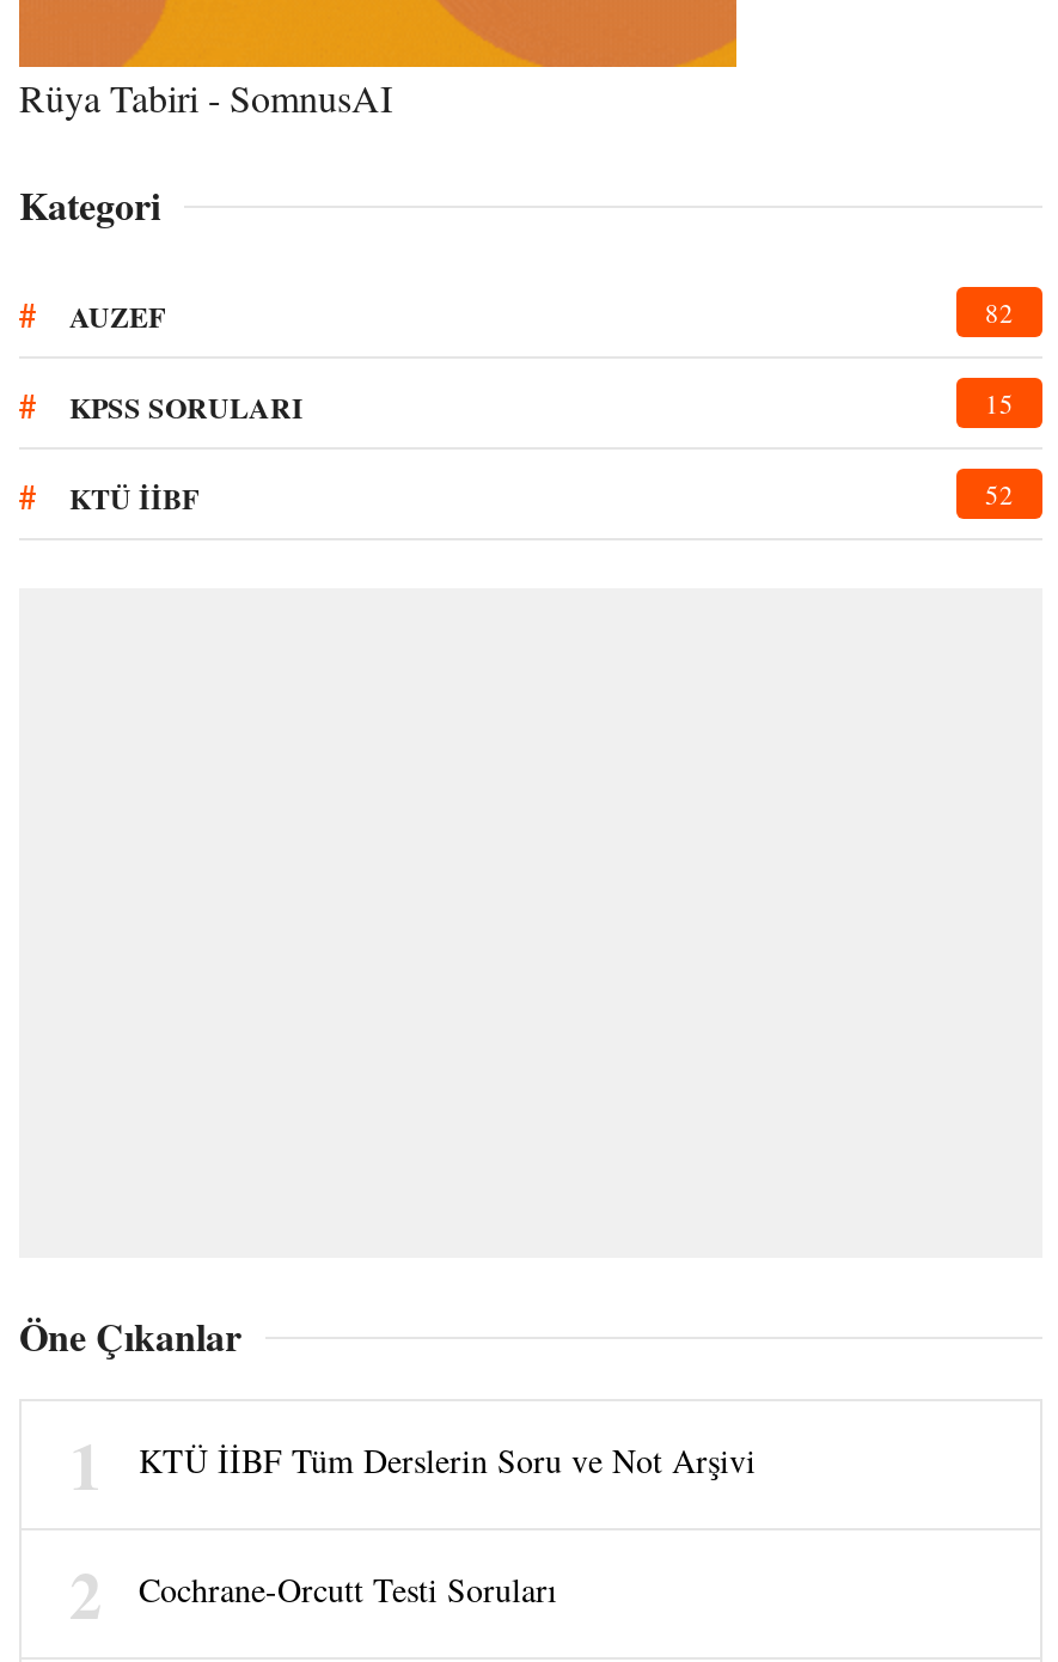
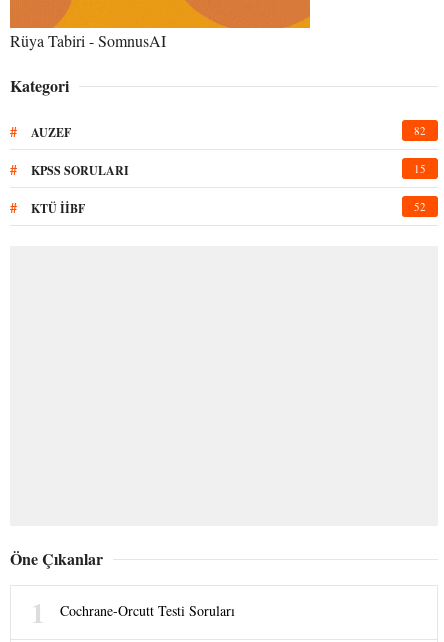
- KTÜ İİBF Tüm Derslerin Soru ve Not Arşivi
